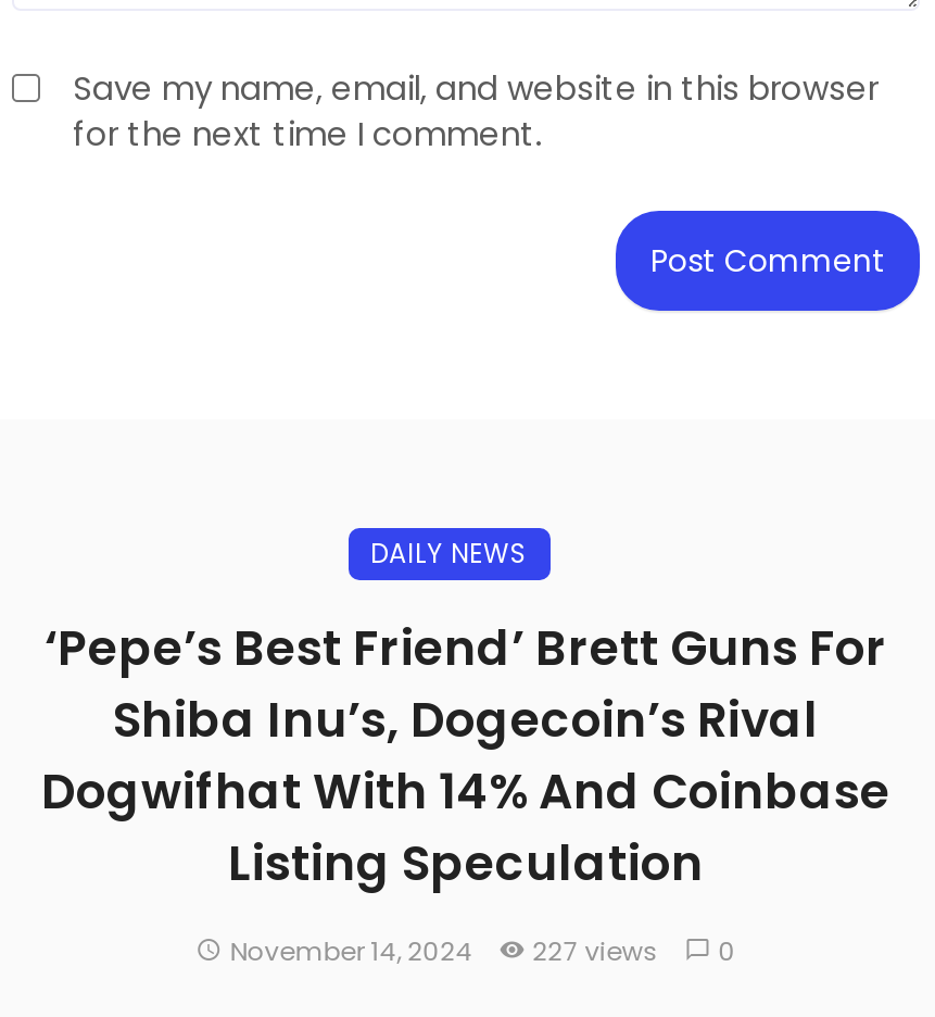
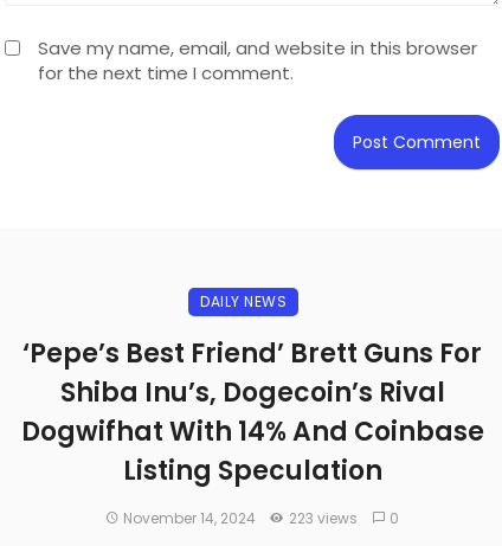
- November 14, 2024 227 views 0
+ November 14, 2024 223 views 0
